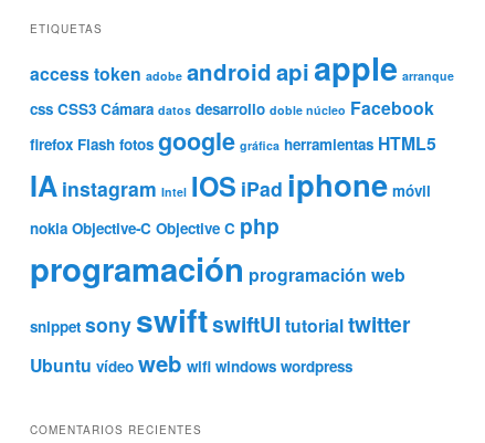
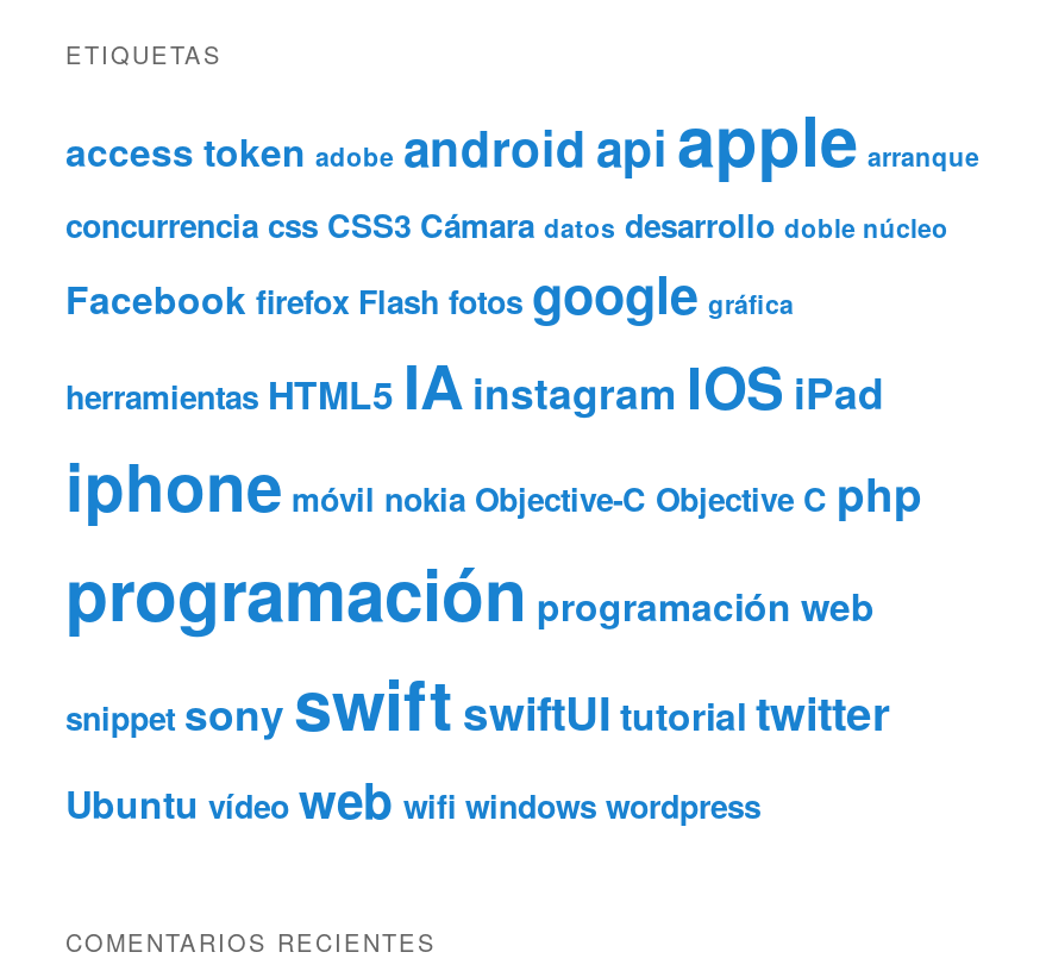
- css CSS3 Cámara datos desarrollo doble núcleo Facebook
- firefox Flash fotos google gráfica herramientas HTML5
- IA instagram Intel IOS iPad iphone móvil
- nokia Objective-C Objective C php
+ concurrencia css CSS3 Cámara datos desarrollo doble núcleo
+ Facebook firefox Flash fotos google gráfica
+ herramientas HTML5 IA instagram IOS iPad
+ iphone móvil nokia Objective-C Objective C php
